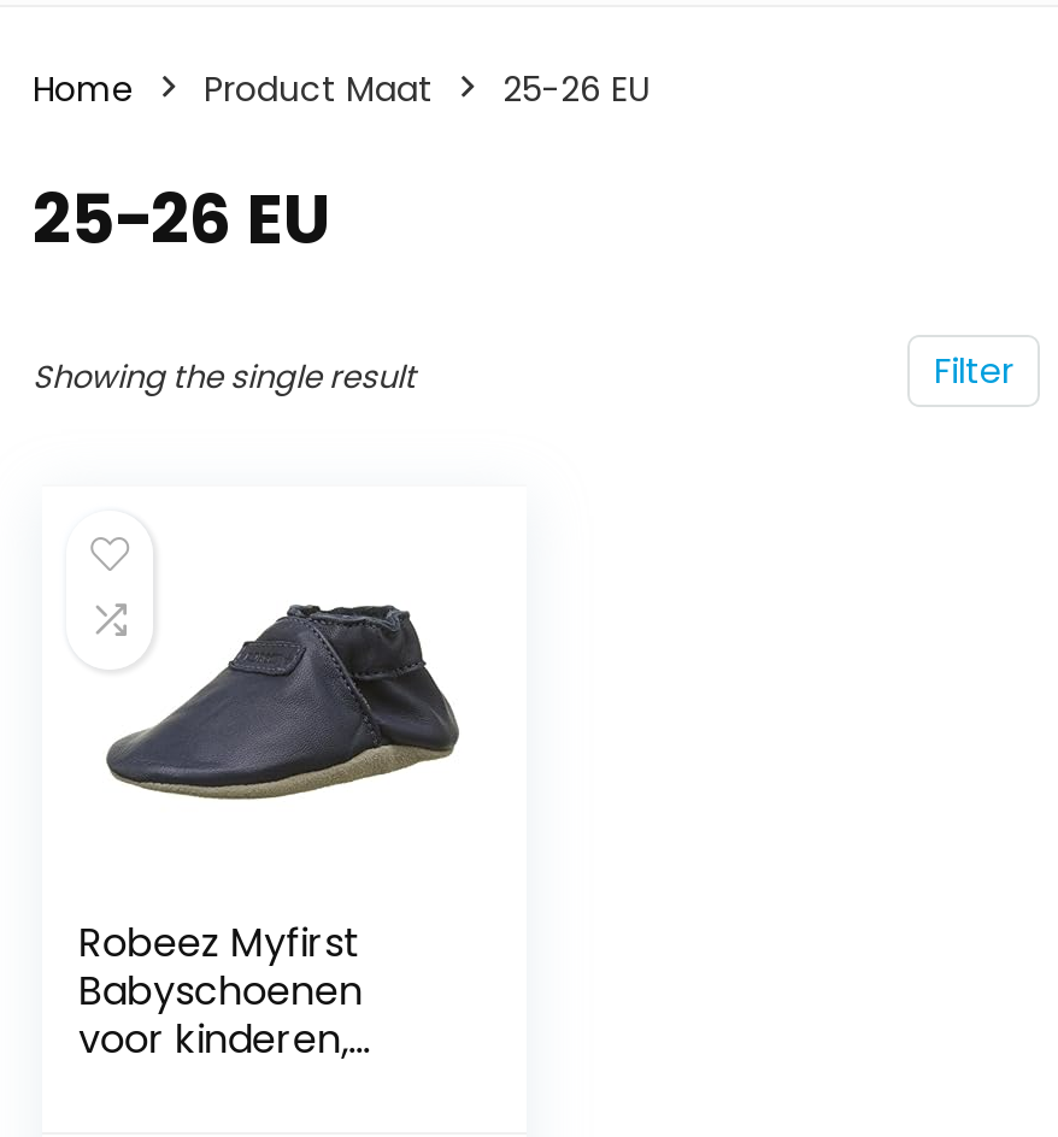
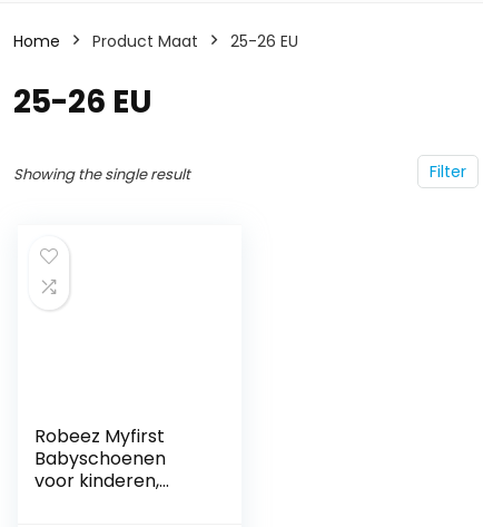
- [image]
